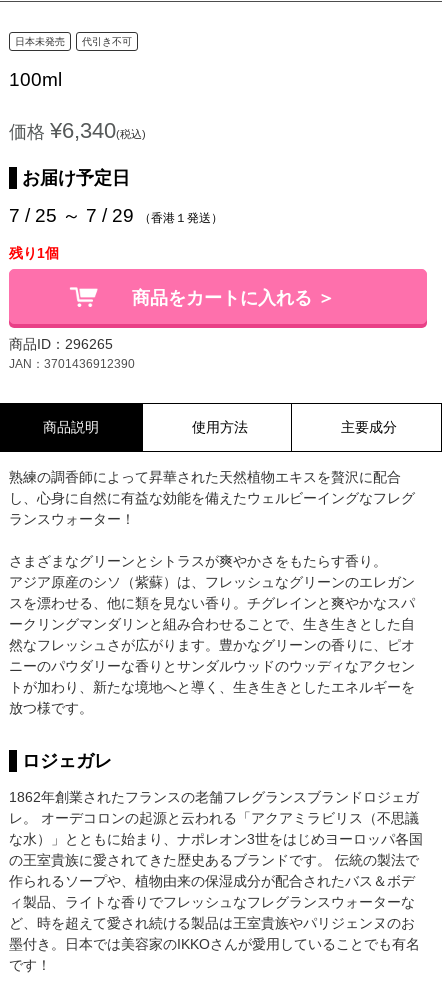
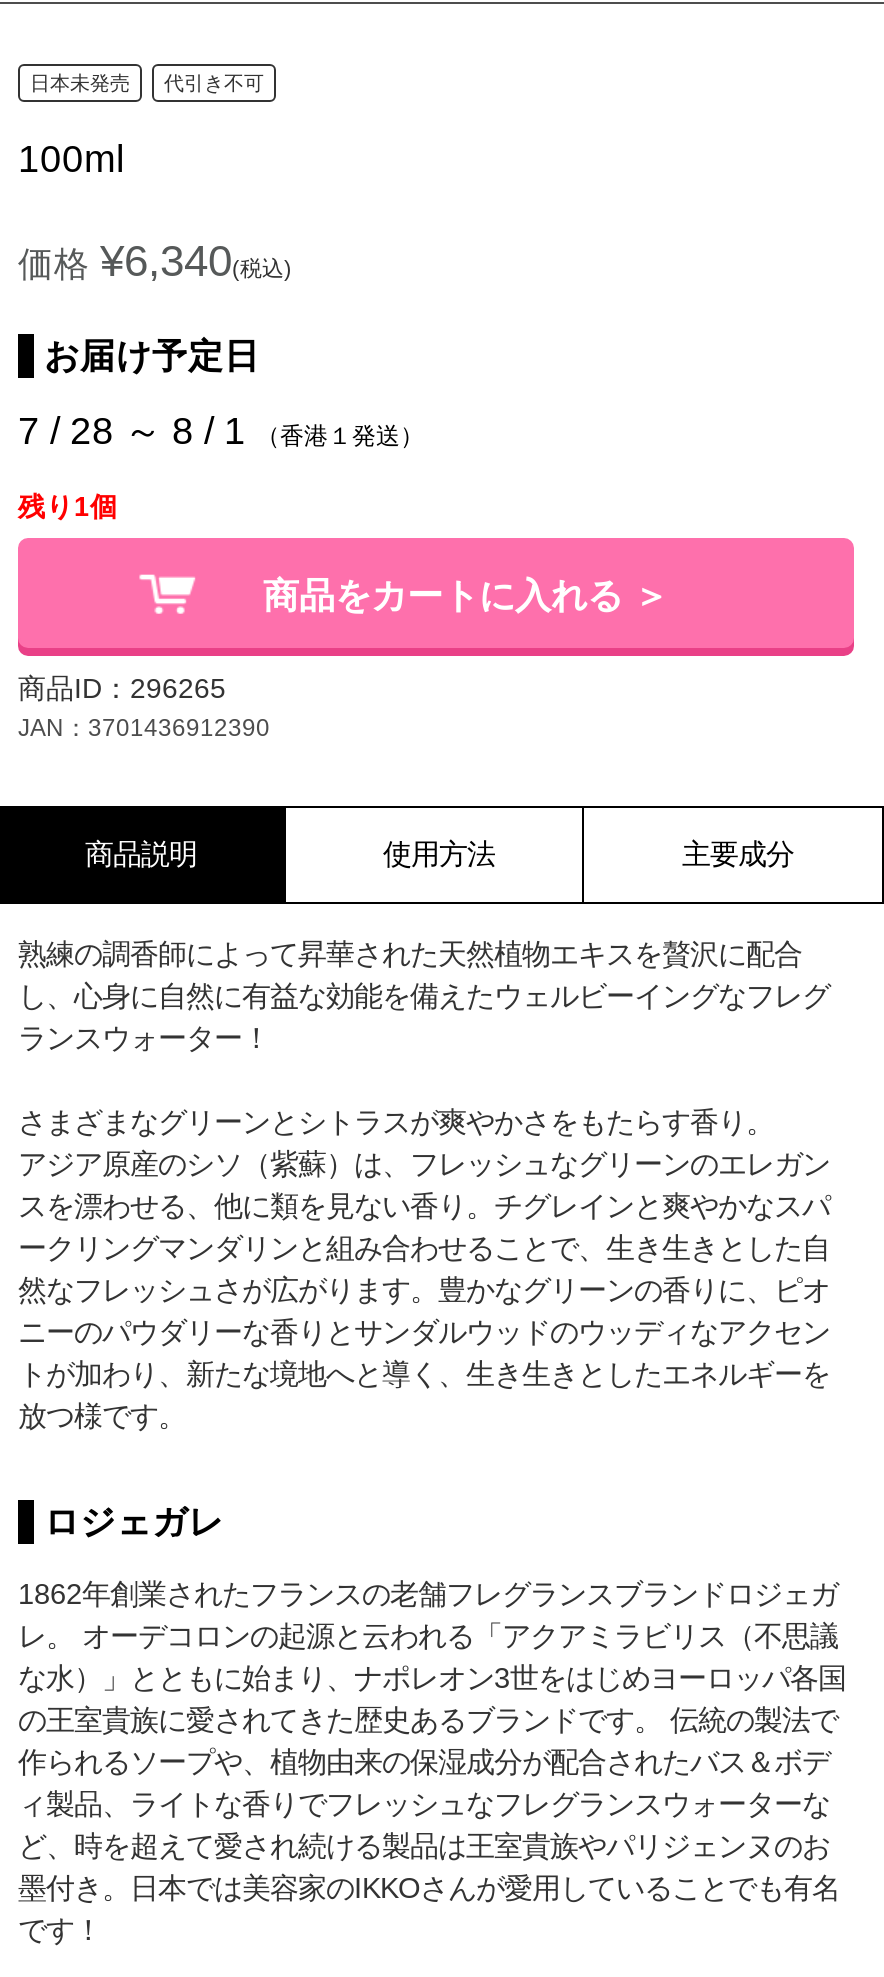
- 7 / 25 ～ 7 / 29（香港１発送）
+ 7 / 28 ～ 8 / 1（香港１発送）
